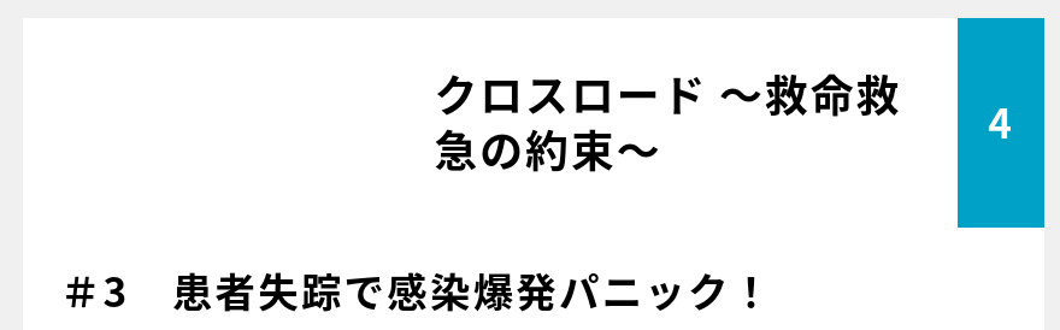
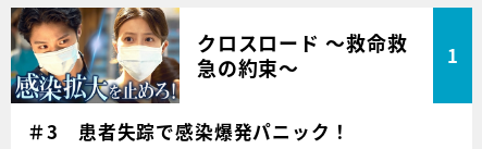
+ [image]

- クロスロード ～救命救 4
+ クロスロード ～救命救 1
